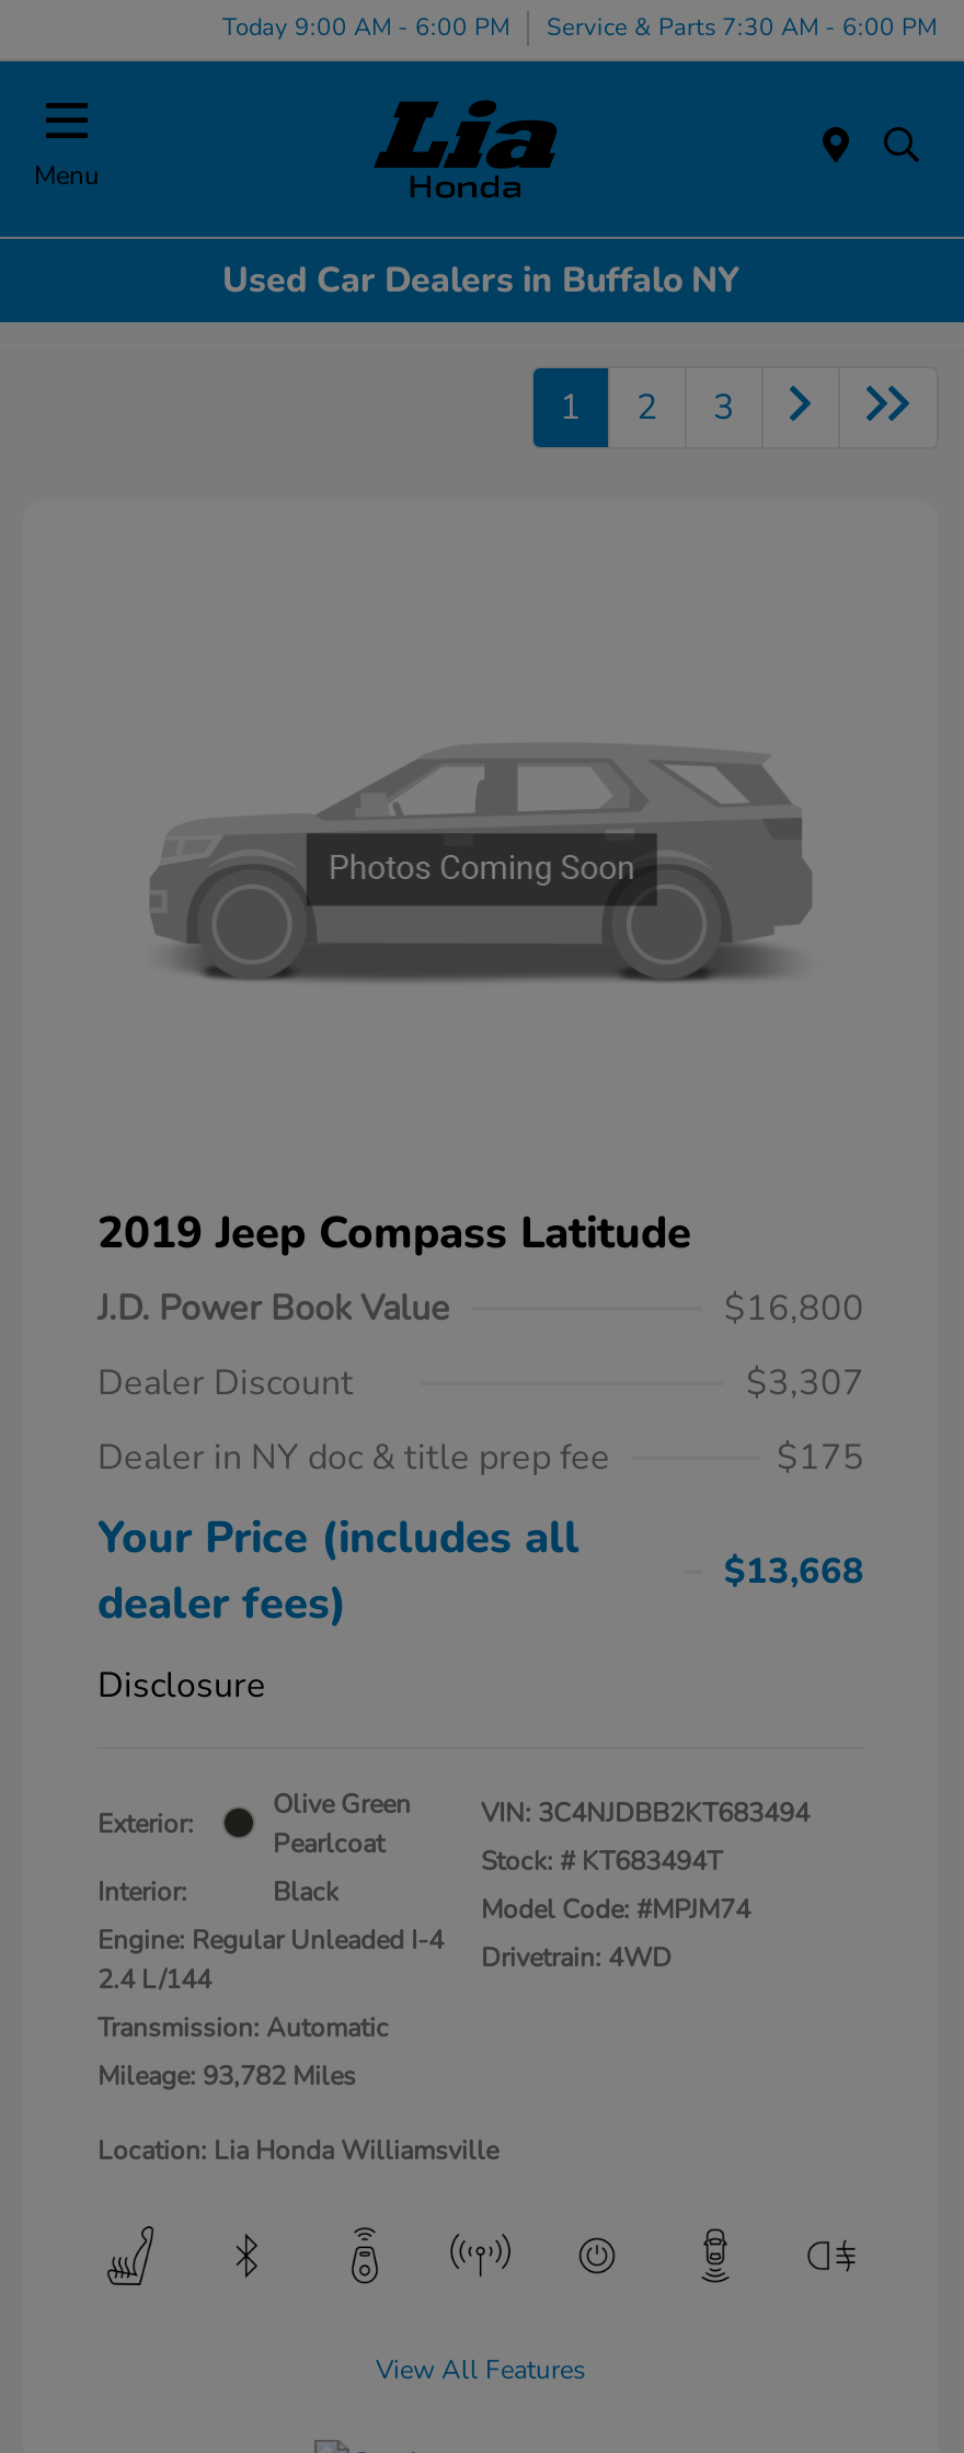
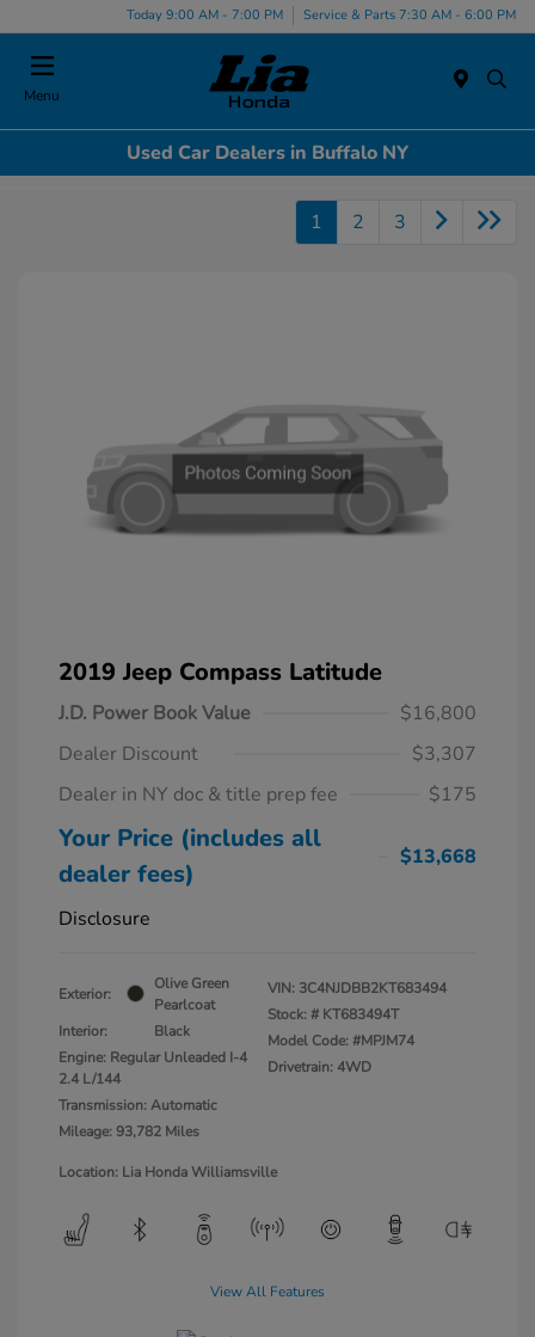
- Today 9:00 AM - 6:00 PM Service & Parts 7:30 AM - 6:00 PM
+ Today 9:00 AM - 7:00 PM Service & Parts 7:30 AM - 6:00 PM
